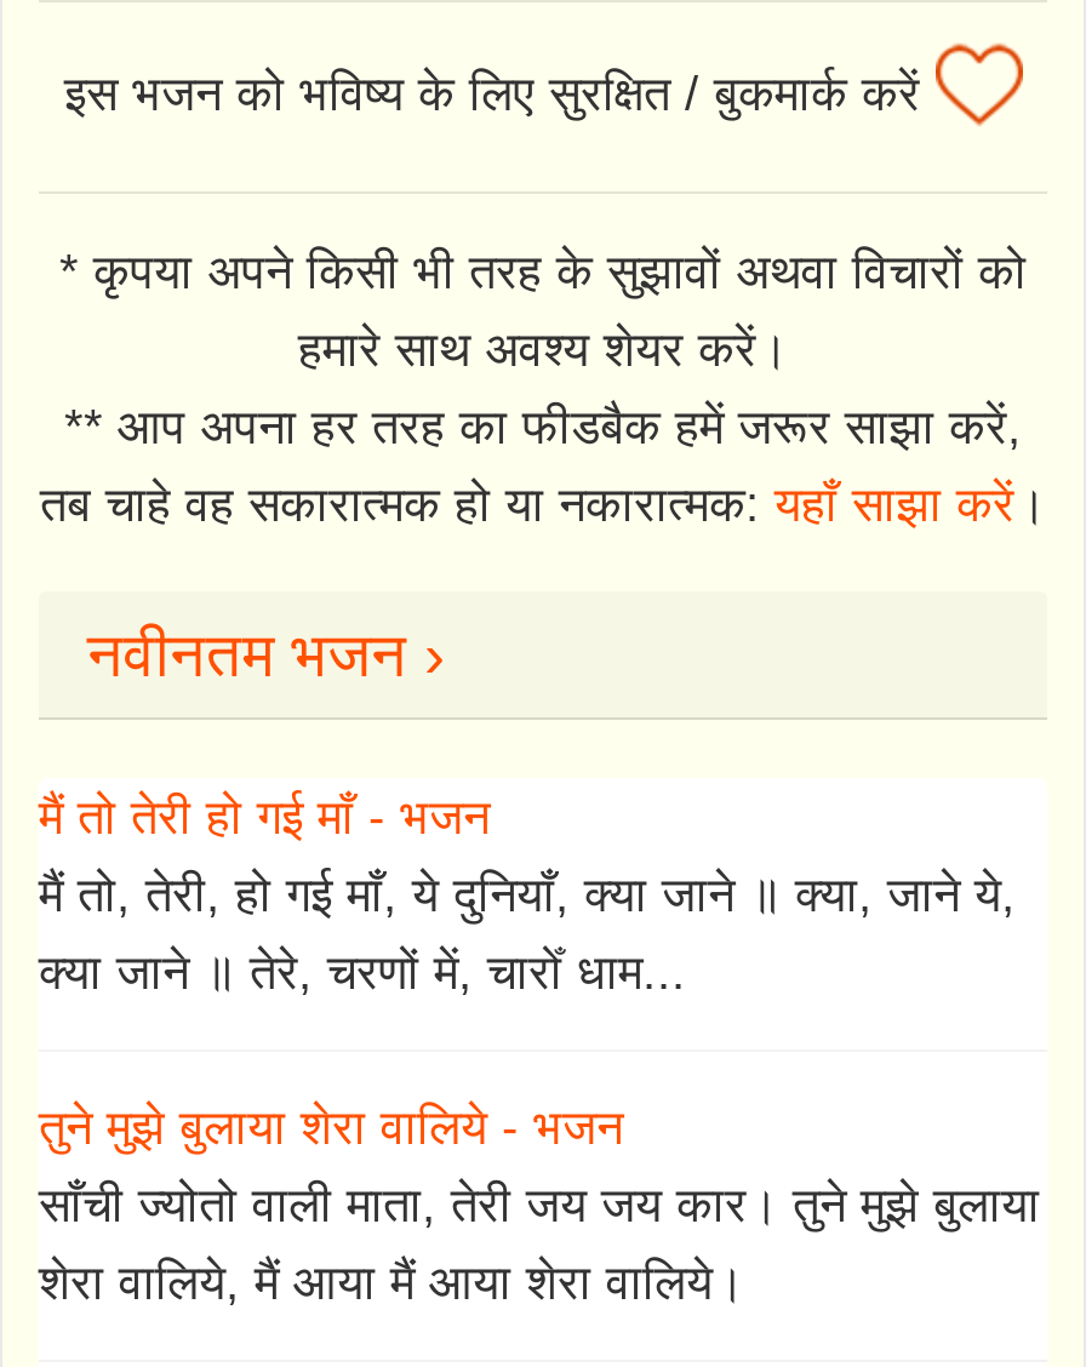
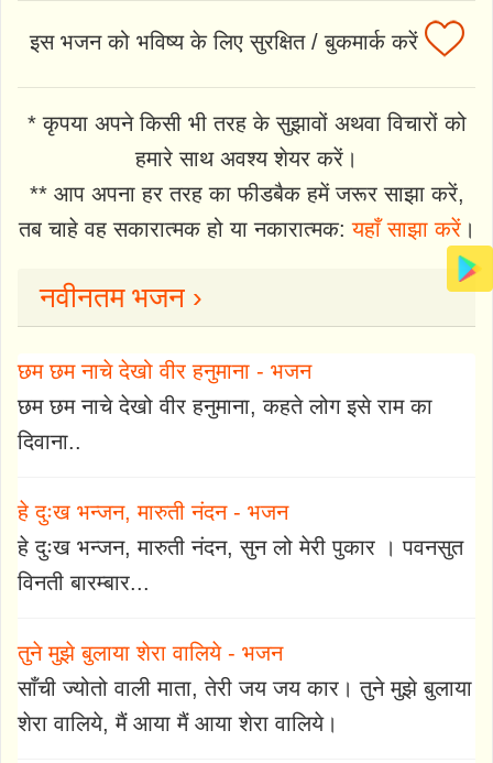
+ [image]

- मैं तो तेरी हो गई माँ - भजन
- मैं तो, तेरी, हो गई माँ, ये दुनियाँ, क्या जाने ॥ क्या, जाने ये,
- क्या जाने ॥ तेरे, चरणों में, चारोँ धाम...
+ छम छम नाचे देखो वीर हनुमाना - भजन
+ छम छम नाचे देखो वीर हनुमाना, कहते लोग इसे राम का
+ दिवाना..
+ हे दुःख भन्जन, मारुती नंदन - भजन
+ हे दुःख भन्जन, मारुती नंदन, सुन लो मेरी पुकार । पवनसुत
+ विनती बारम्बार...
